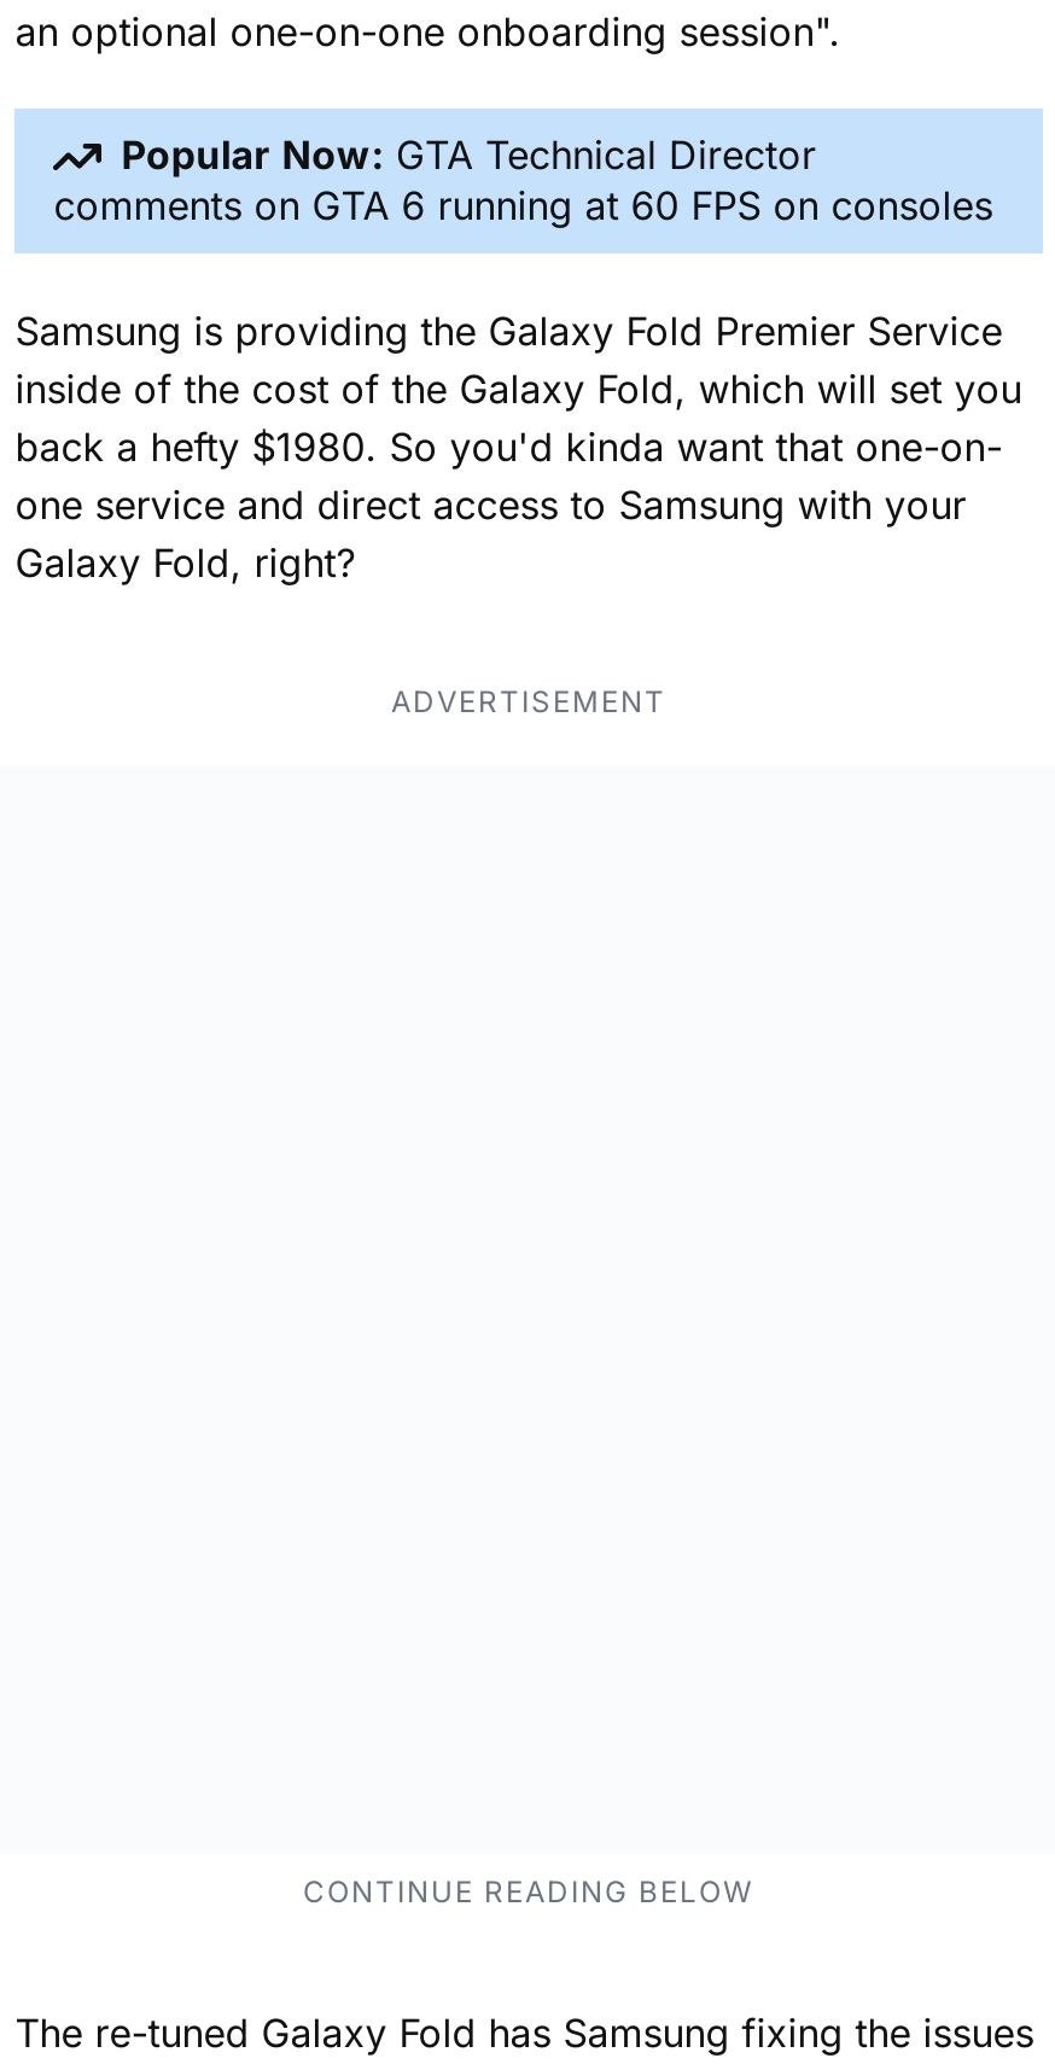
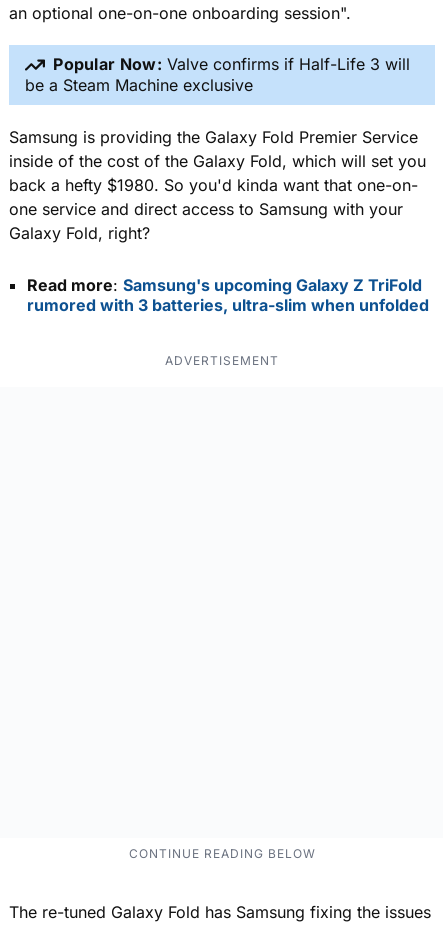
- Popular Now: GTA Technical Director
- comments on GTA 6 running at 60 FPS on consoles
+ Popular Now: Valve confirms if Half-Life 3 will
+ be a Steam Machine exclusive

+ Read more: Samsung's upcoming Galaxy Z TriFold
+ rumored with 3 batteries, ultra-slim when unfolded
